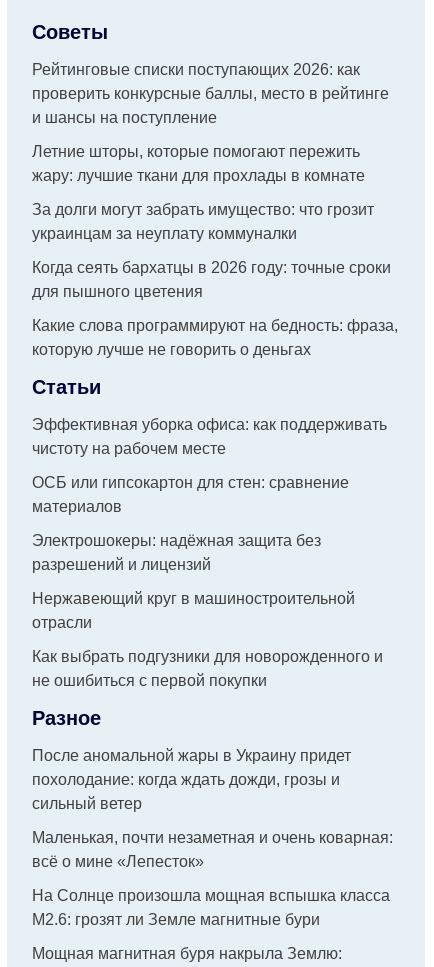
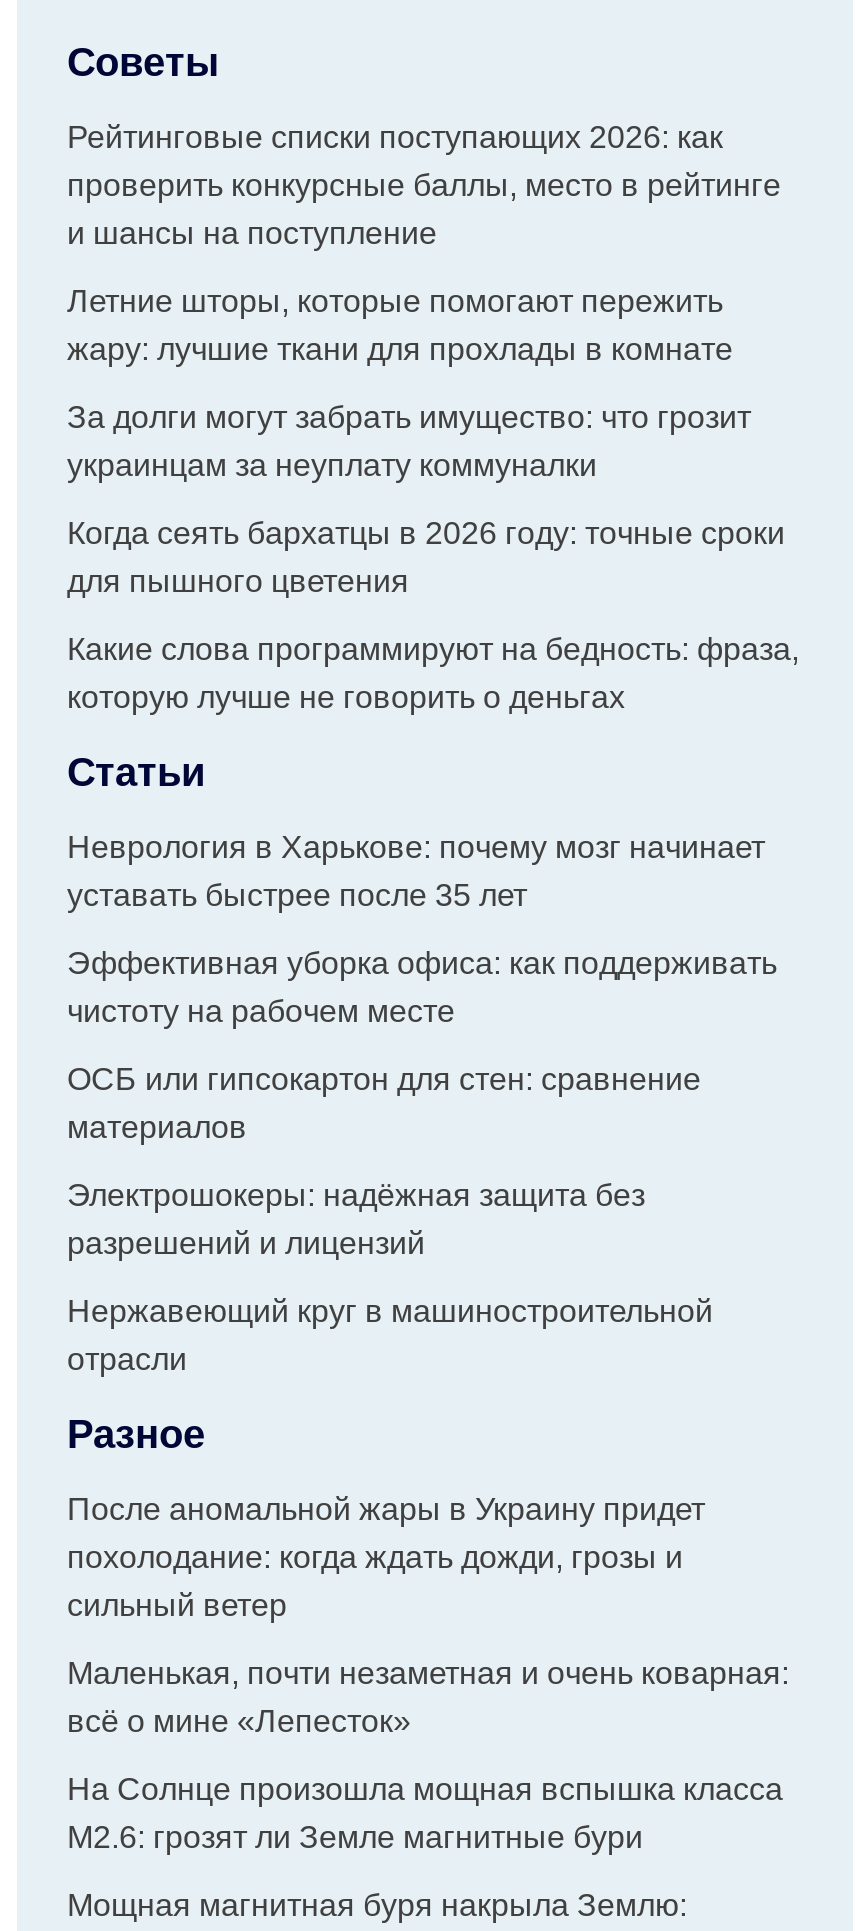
+ Неврология в Харькове: почему мозг начинает
+ уставать быстрее после 35 лет

moved down: Эффективная уборка офиса: как поддерживать | чистоту на рабочем месте | ОСБ или гипсокартон для стен: сравнение | материалов | Электрошокеры: надёжная защита без | разрешений и лицензий | Нержавеющий круг в машиностроительной | отрасли

- Как выбрать подгузники для новорожденного и
- не ошибиться с первой покупки
